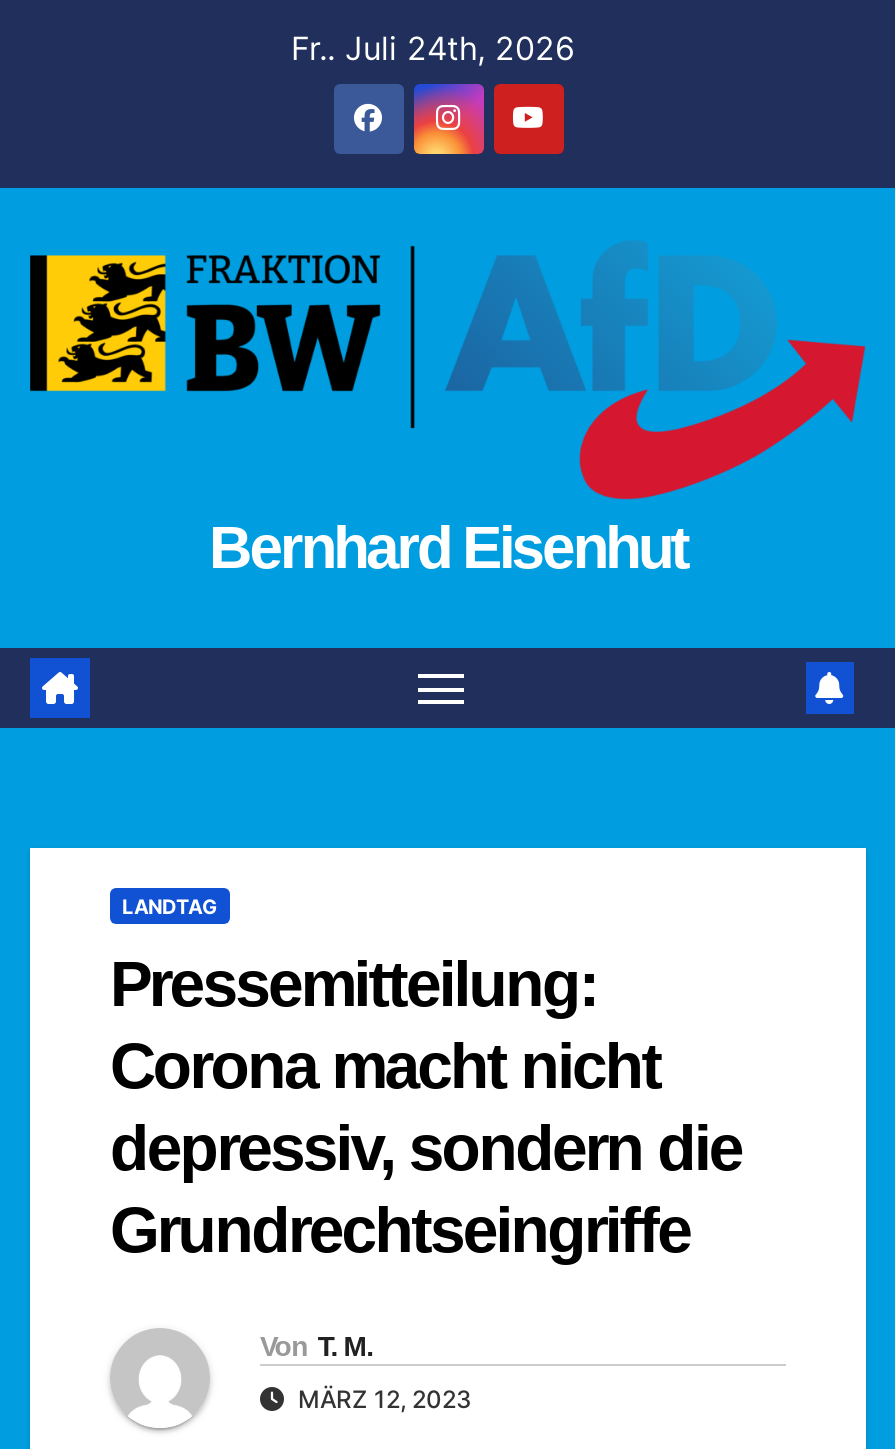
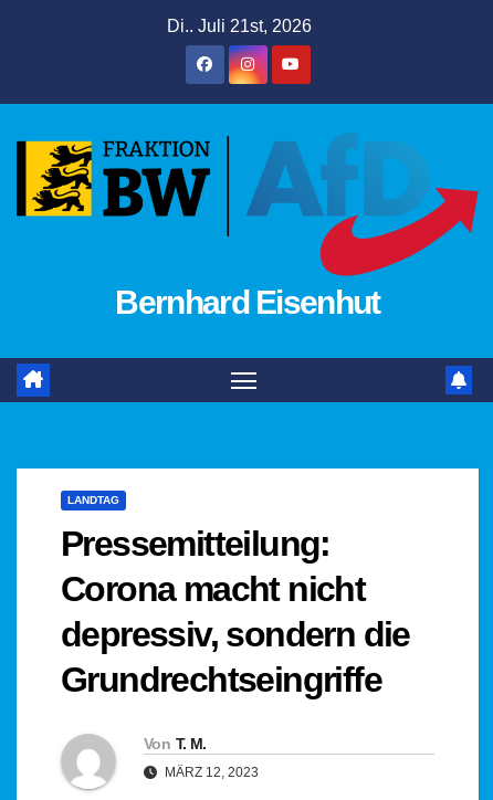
- Fr.. Juli 24th, 2026
+ Di.. Juli 21st, 2026
